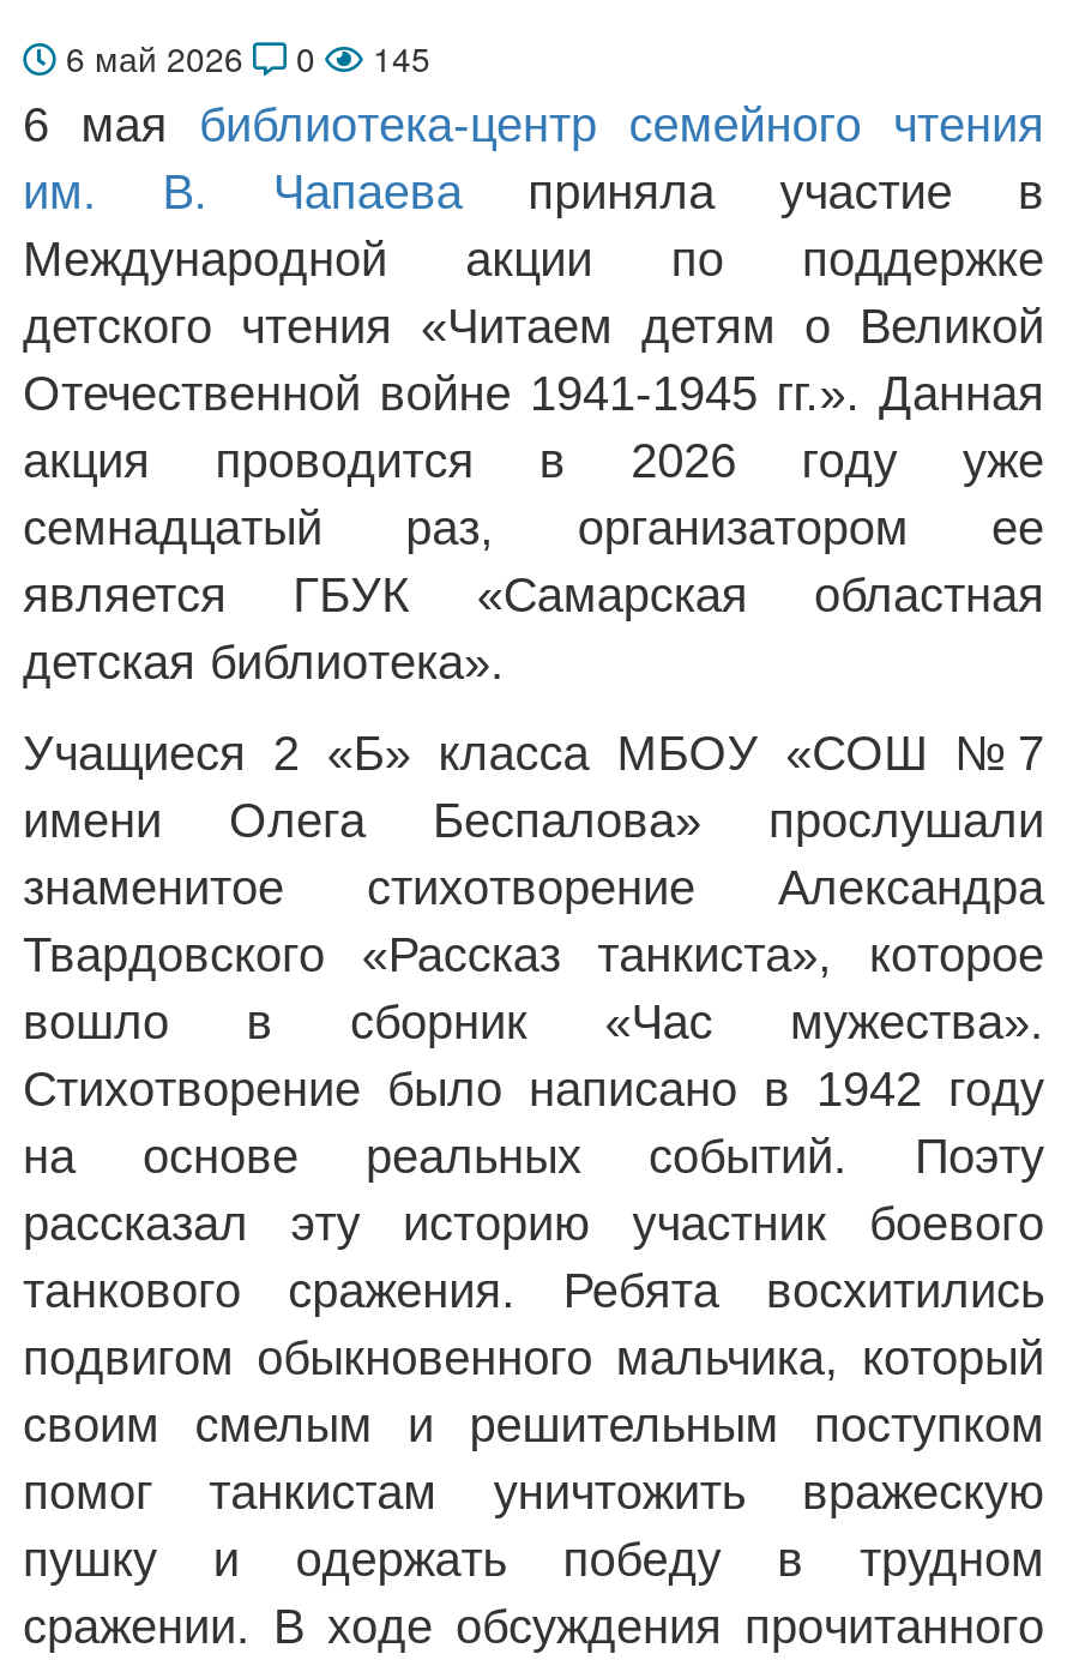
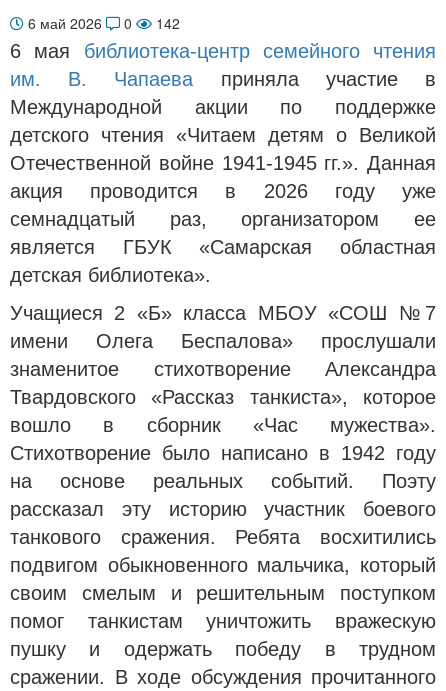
- 145
+ 142
